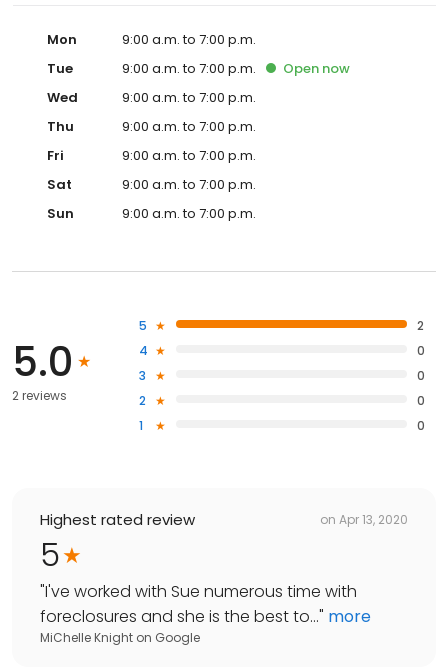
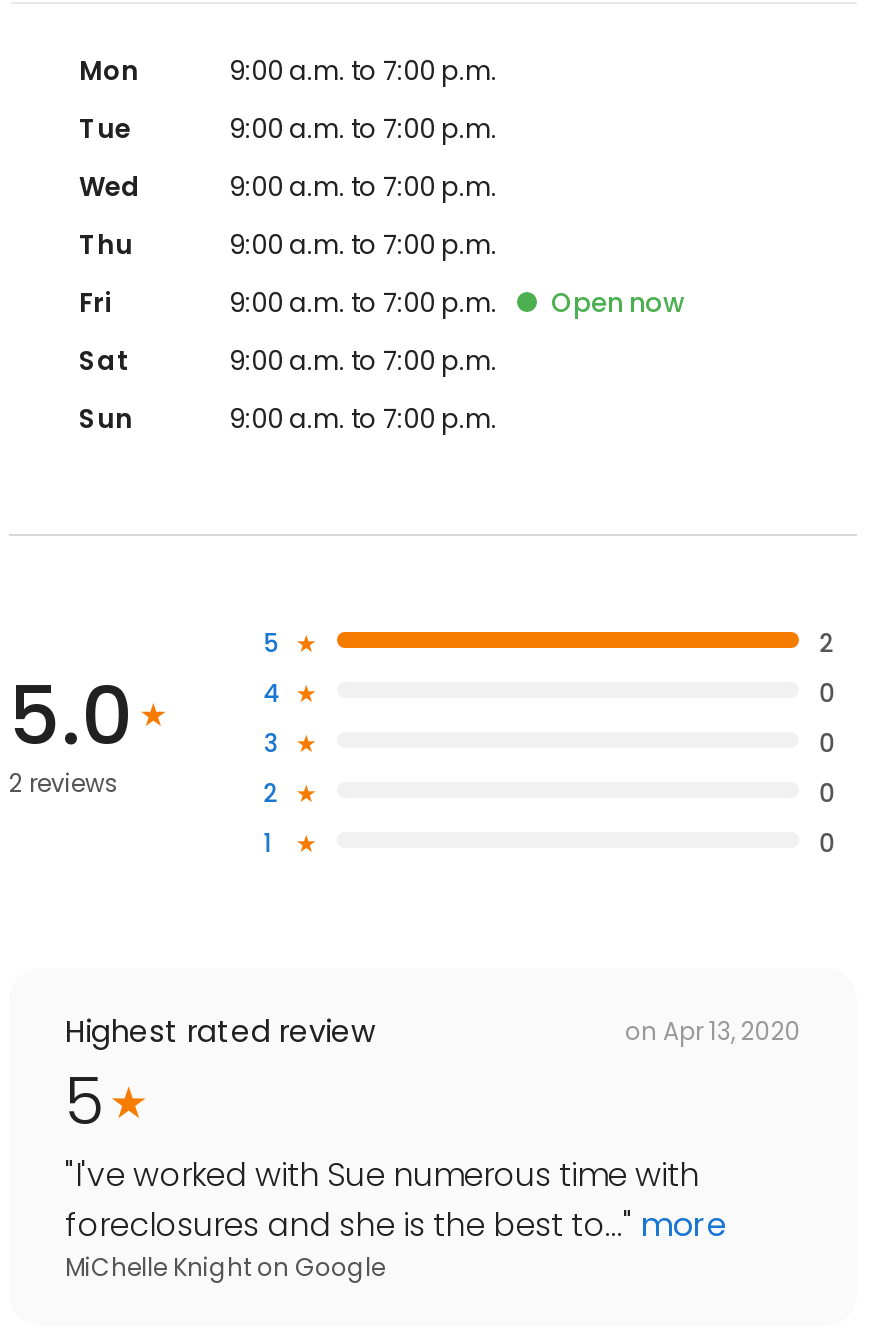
moved down: Open now
